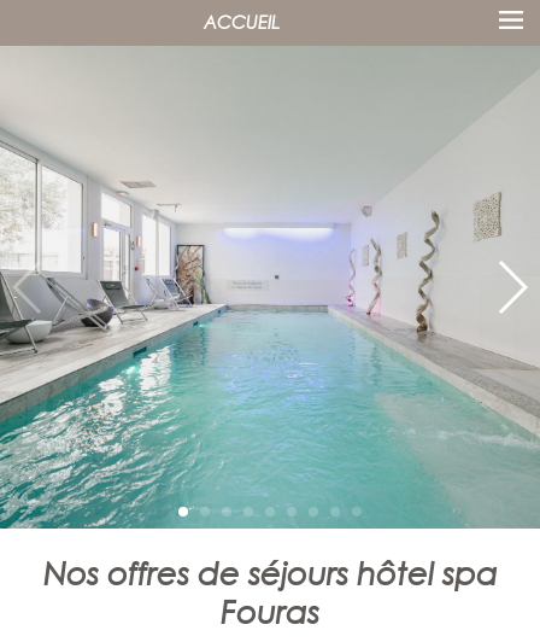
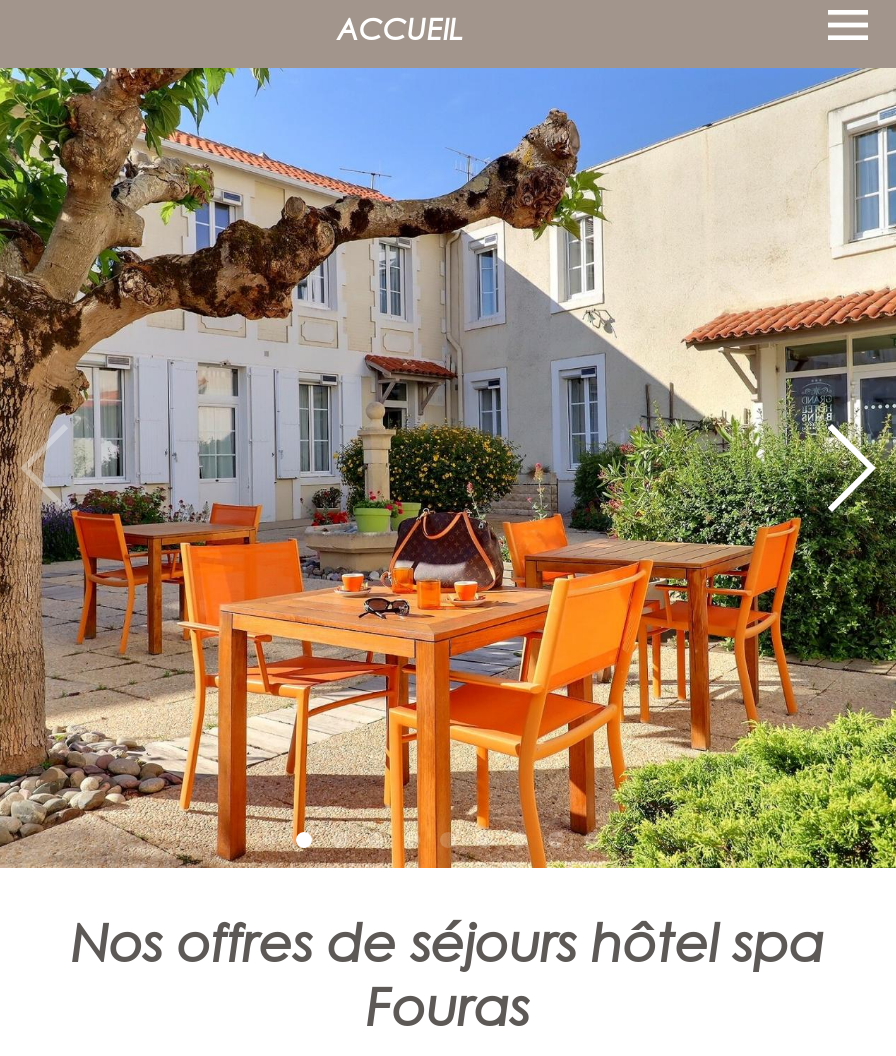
- [image]
+ [image]
